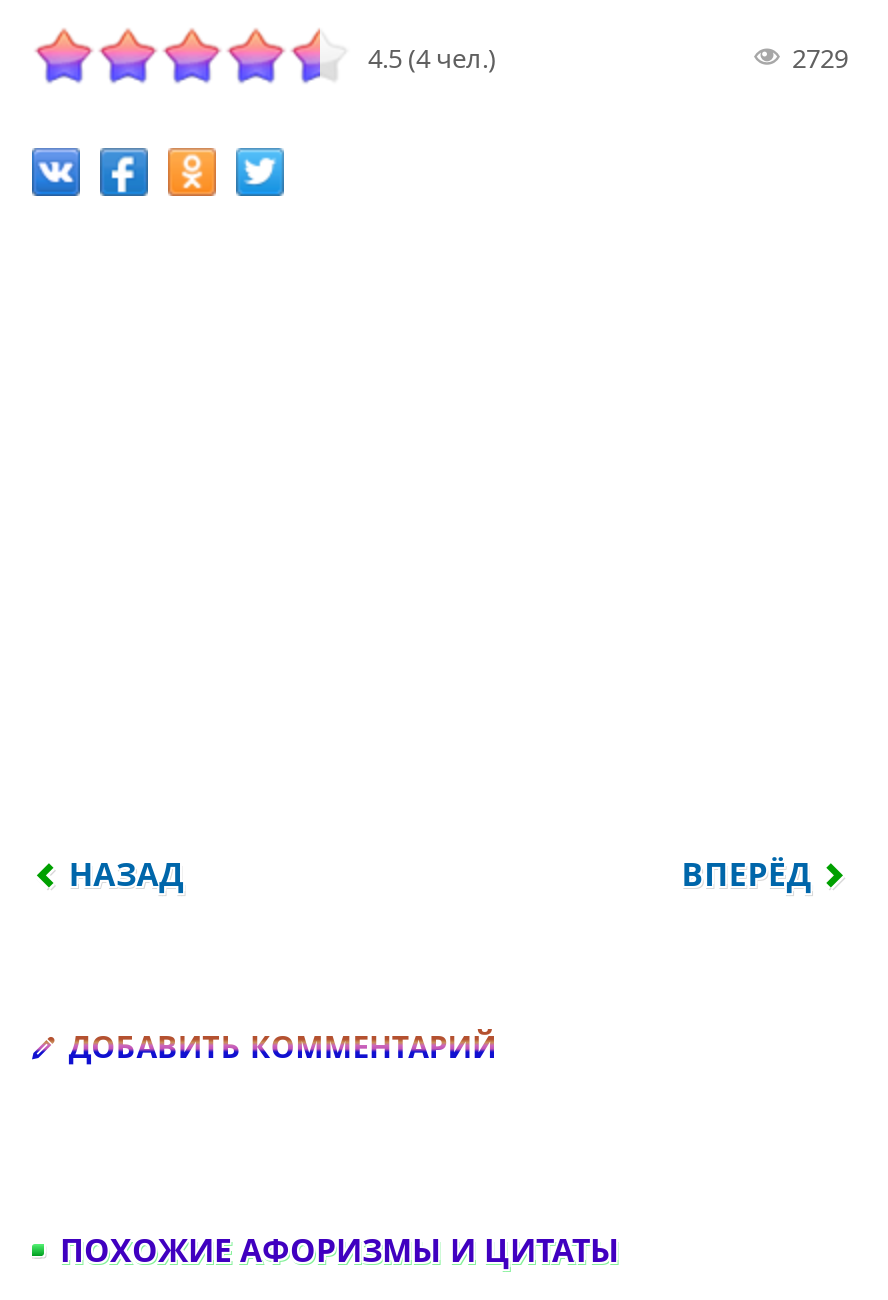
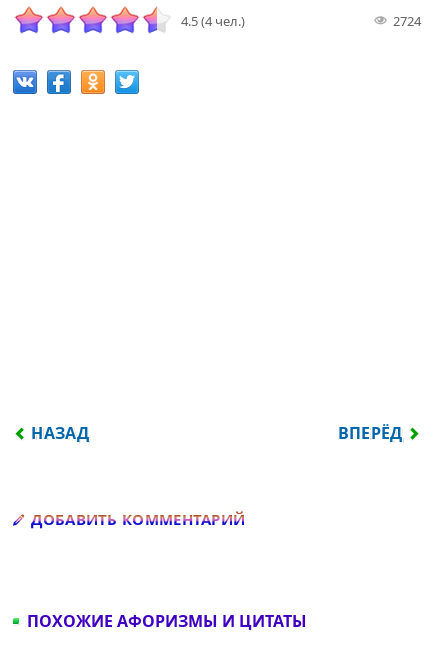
- 2729
+ 2724
